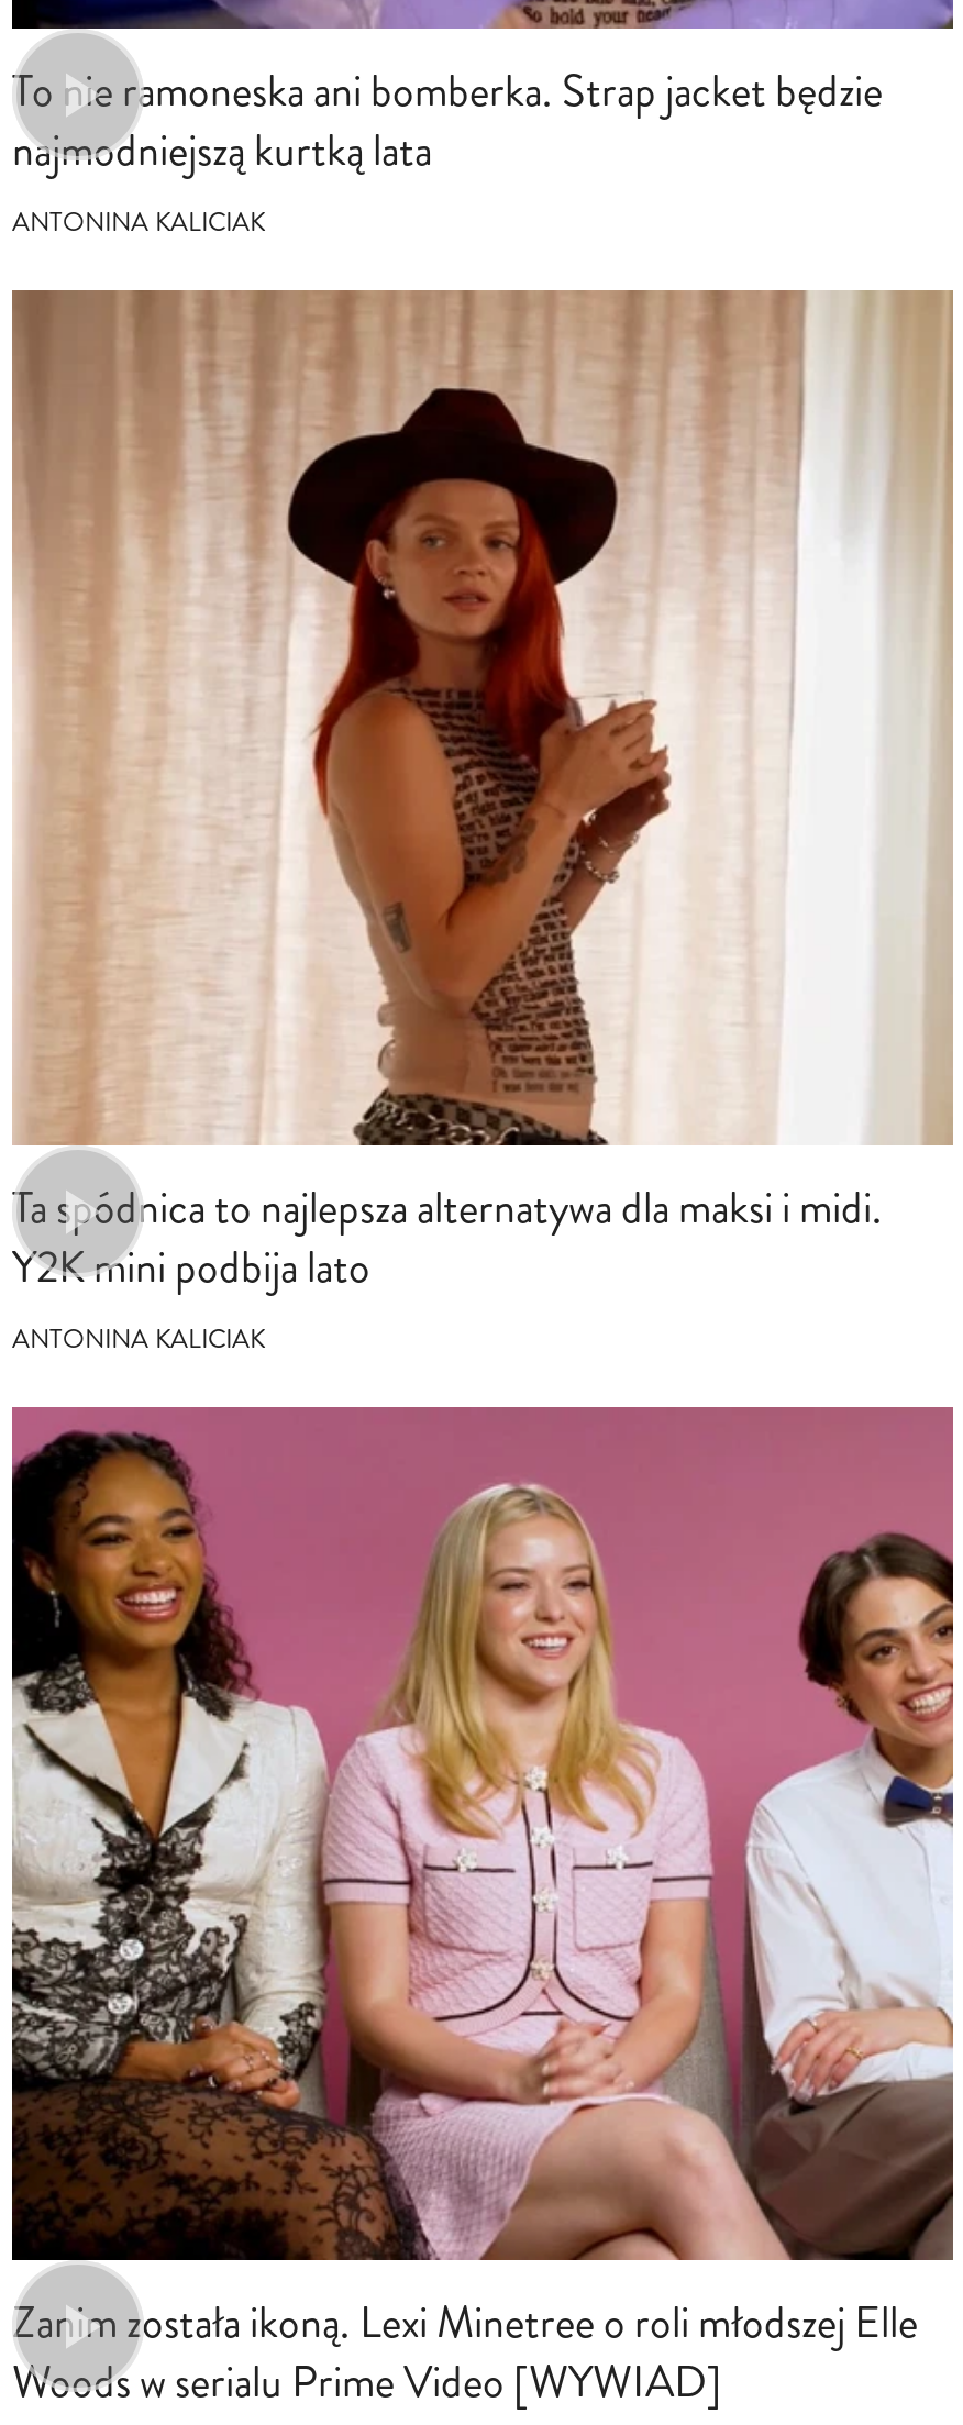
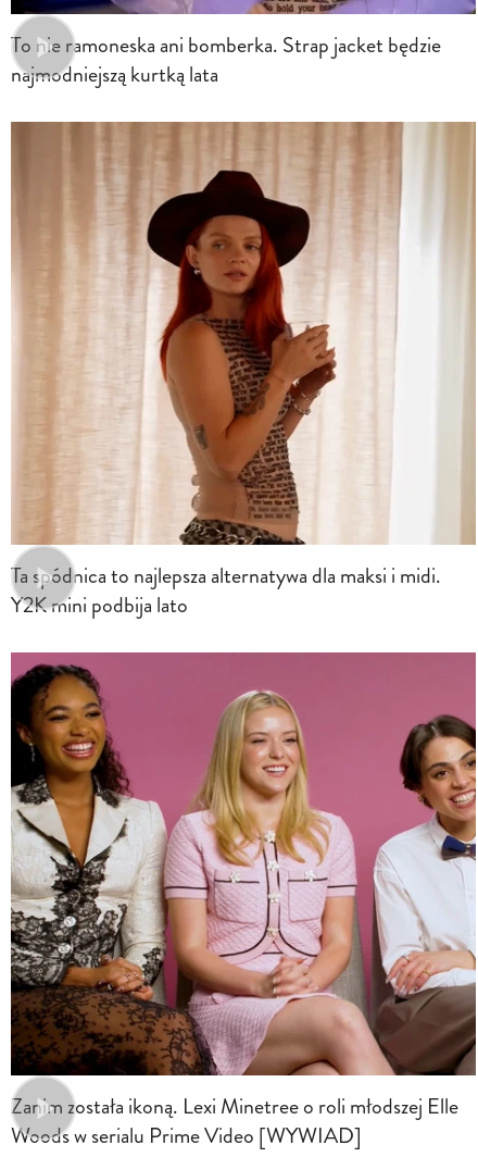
- ANTONINA KALICIAK

- ANTONINA KALICIAK
